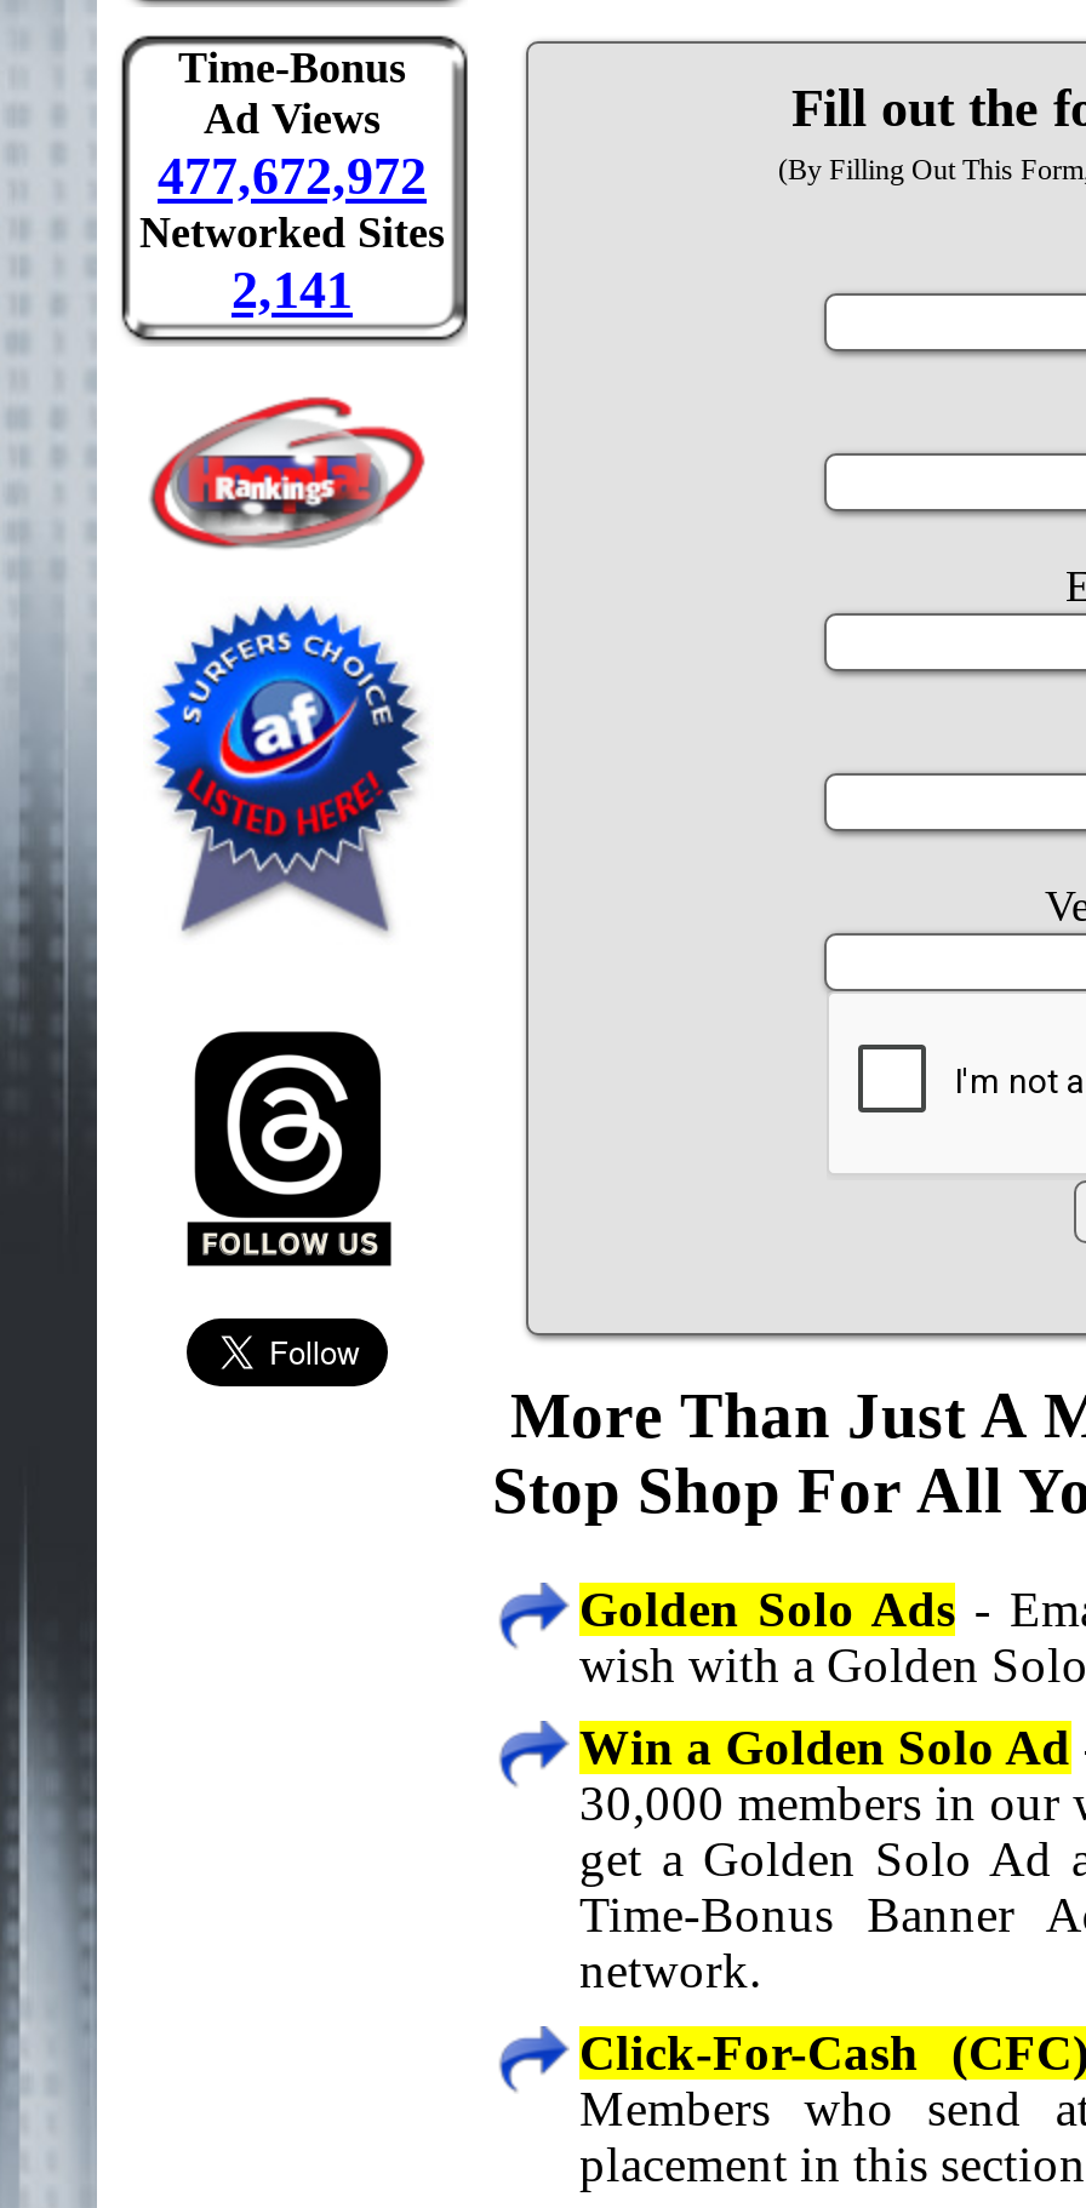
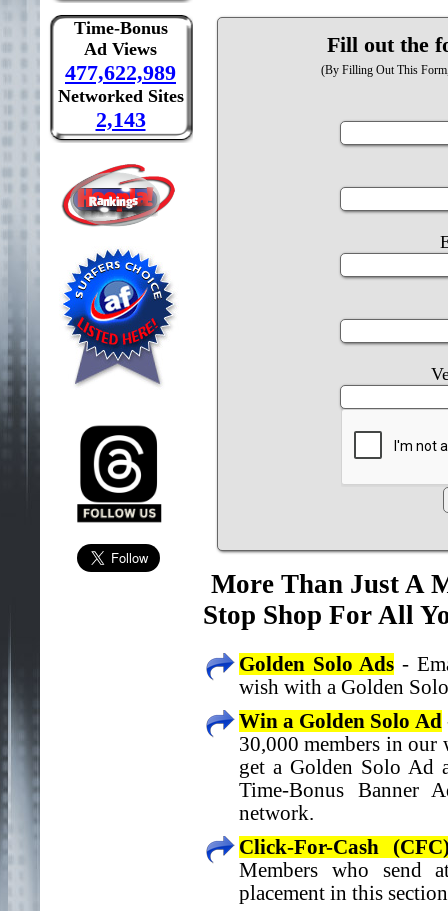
- 477,672,972
+ 477,622,989

- 2,141
+ 2,143
